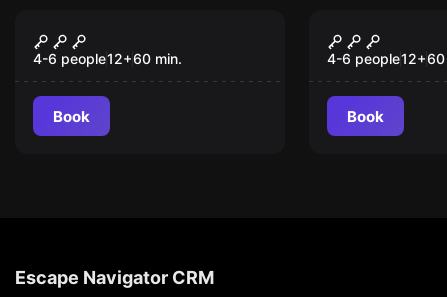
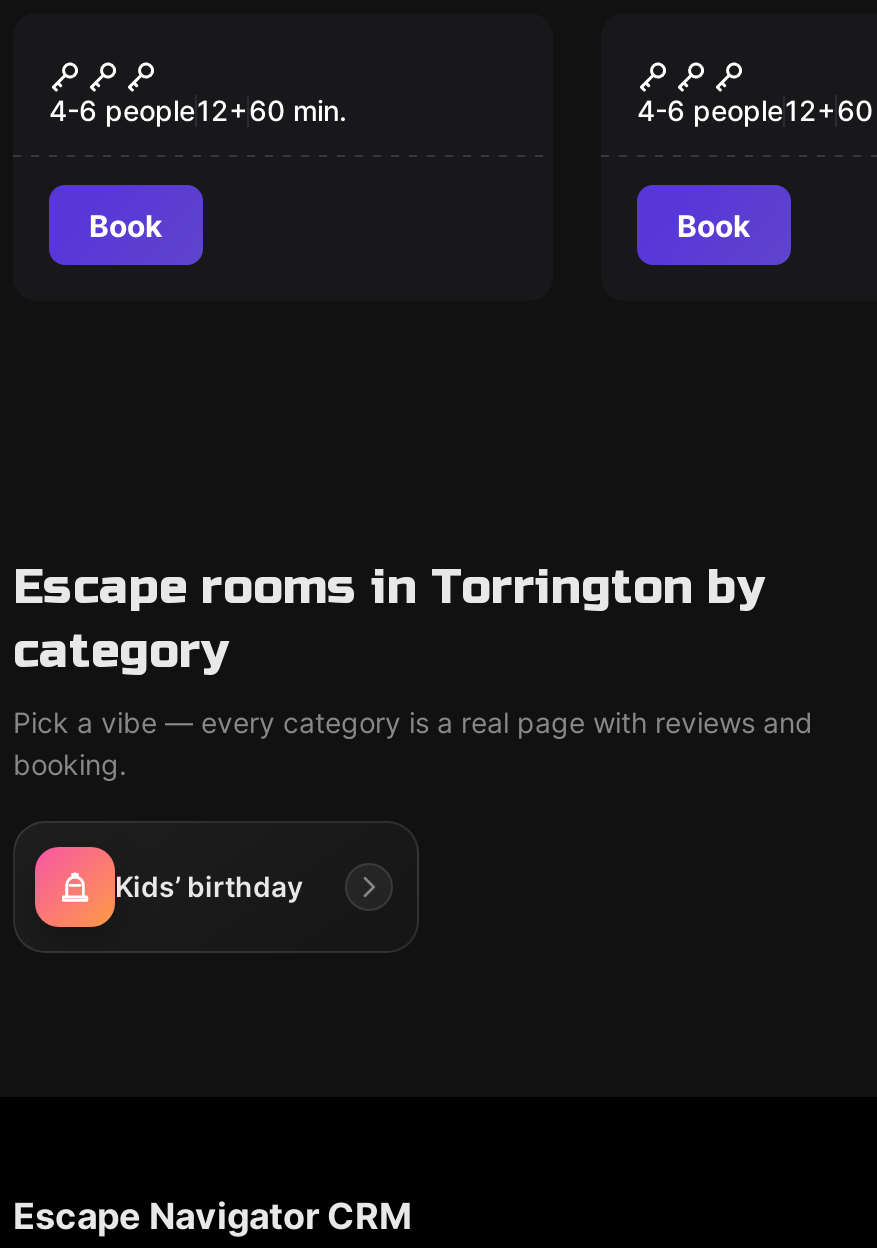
+ Escape rooms in Torrington by
+ category
+ Pick a vibe — every category is a real page with reviews and
+ booking.

+ [image]
+ Kids’ birthday
